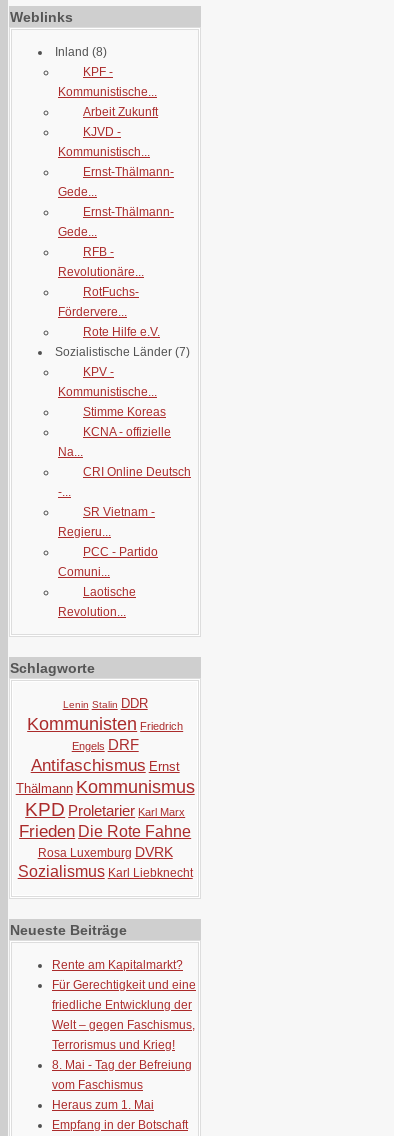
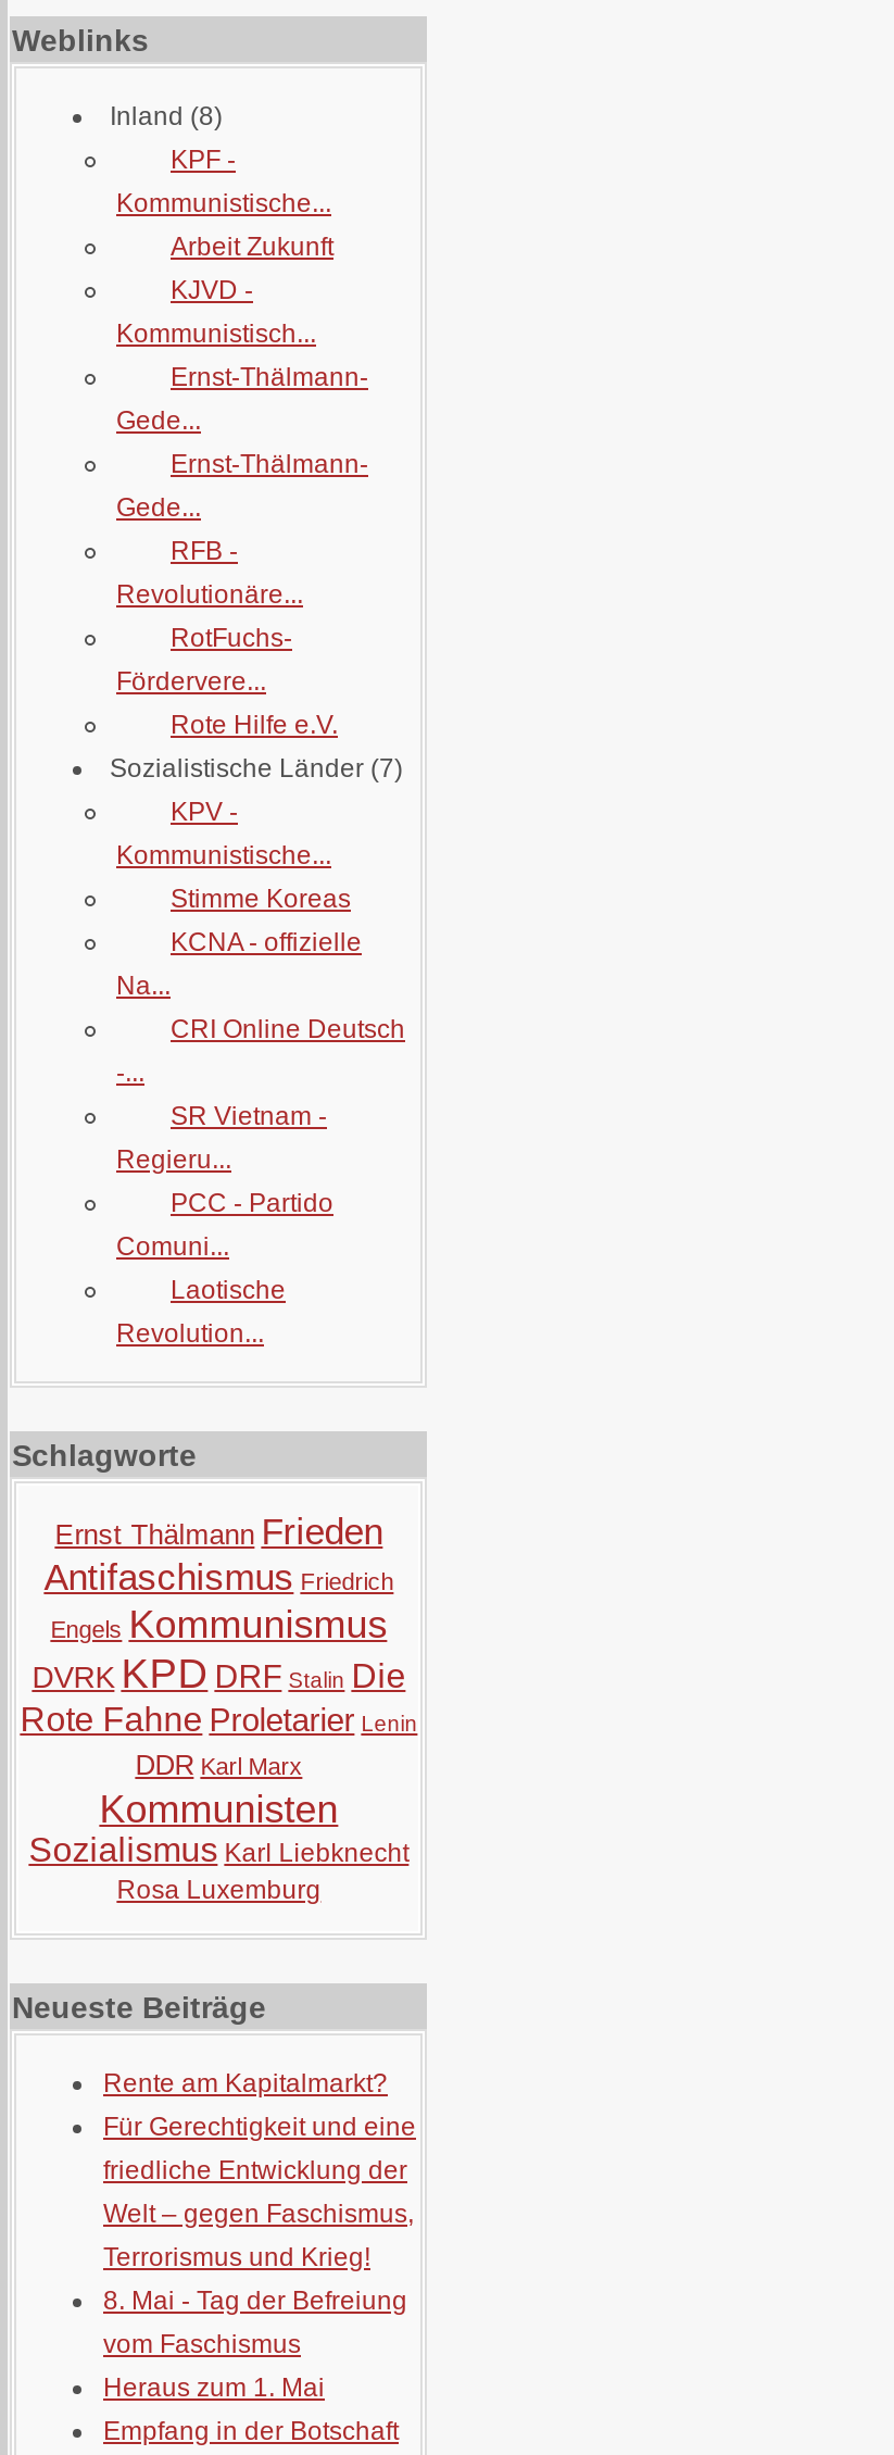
- Lenin Stalin DDR
- Kommunisten Friedrich
- Engels DRF
- Antifaschismus Ernst
- Thälmann Kommunismus
- KPD Proletarier Karl Marx
- Frieden Die Rote Fahne
- Rosa Luxemburg DVRK
+ Ernst Thälmann Frieden
+ Antifaschismus Friedrich
+ Engels Kommunismus
+ DVRK KPD DRF Stalin Die
+ Rote Fahne Proletarier Lenin
+ DDR Karl Marx
+ Kommunisten

+ Rosa Luxemburg
